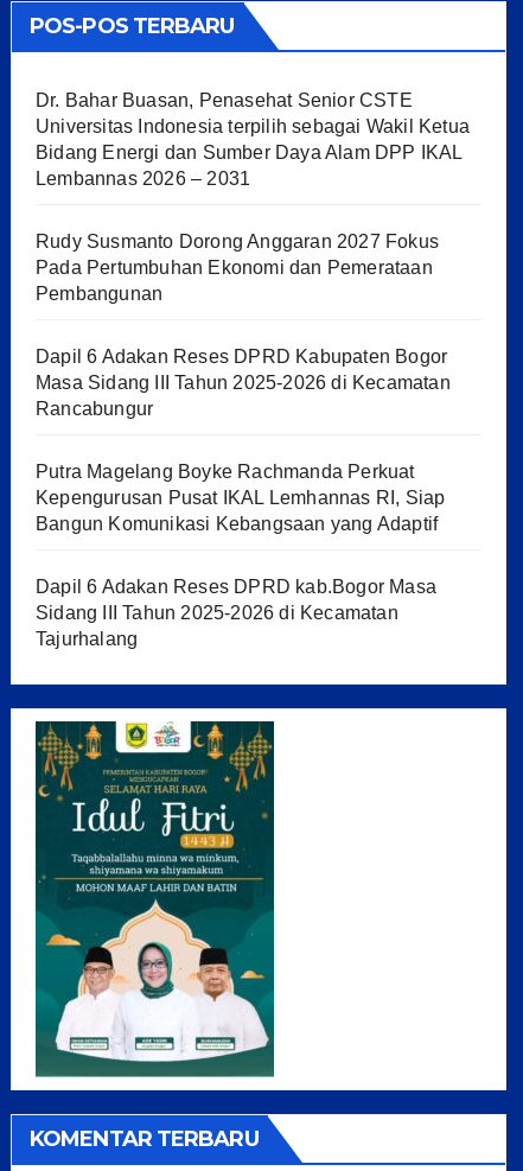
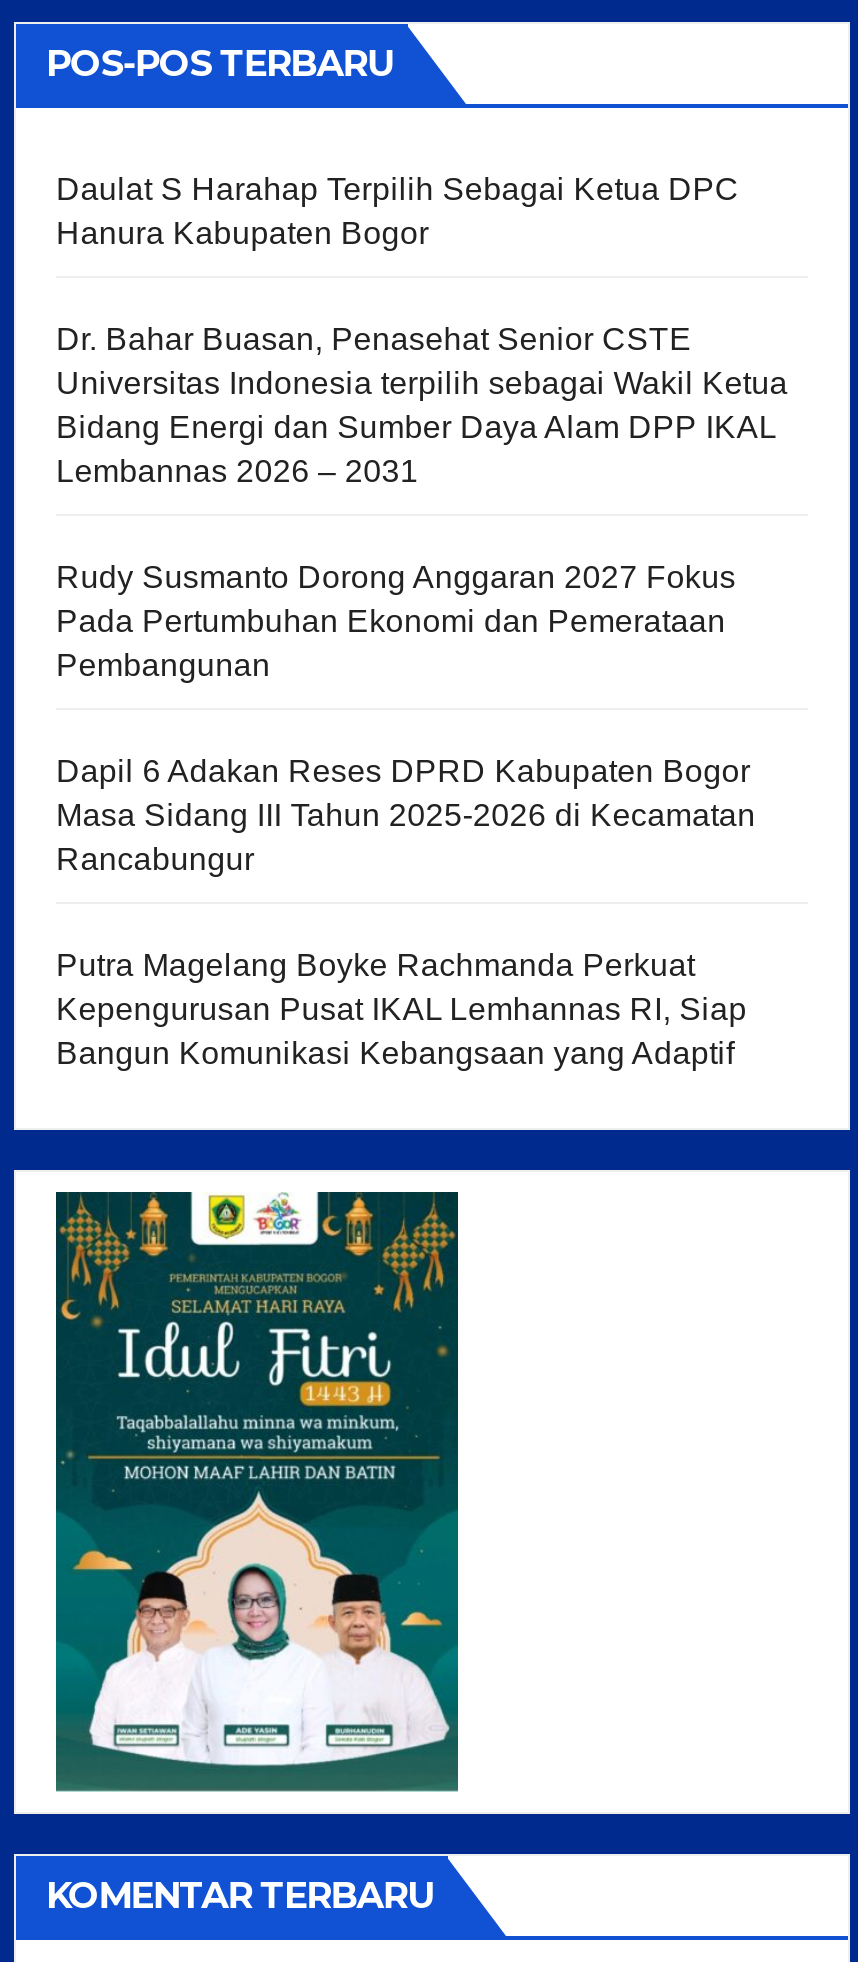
+ Daulat S Harahap Terpilih Sebagai Ketua DPC
+ Hanura Kabupaten Bogor

moved down: Dr. Bahar Buasan, Penasehat Senior CSTE | Universitas Indonesia terpilih sebagai Wakil Ketua | Bidang Energi dan Sumber Daya Alam DPP IKAL | ... | Kepengurusan Pusat IKAL Lemhannas RI, Siap | Bangun Komunikasi Kebangsaan yang Adaptif

- Dapil 6 Adakan Reses DPRD kab.Bogor Masa
- Sidang III Tahun 2025-2026 di Kecamatan
- Tajurhalang
